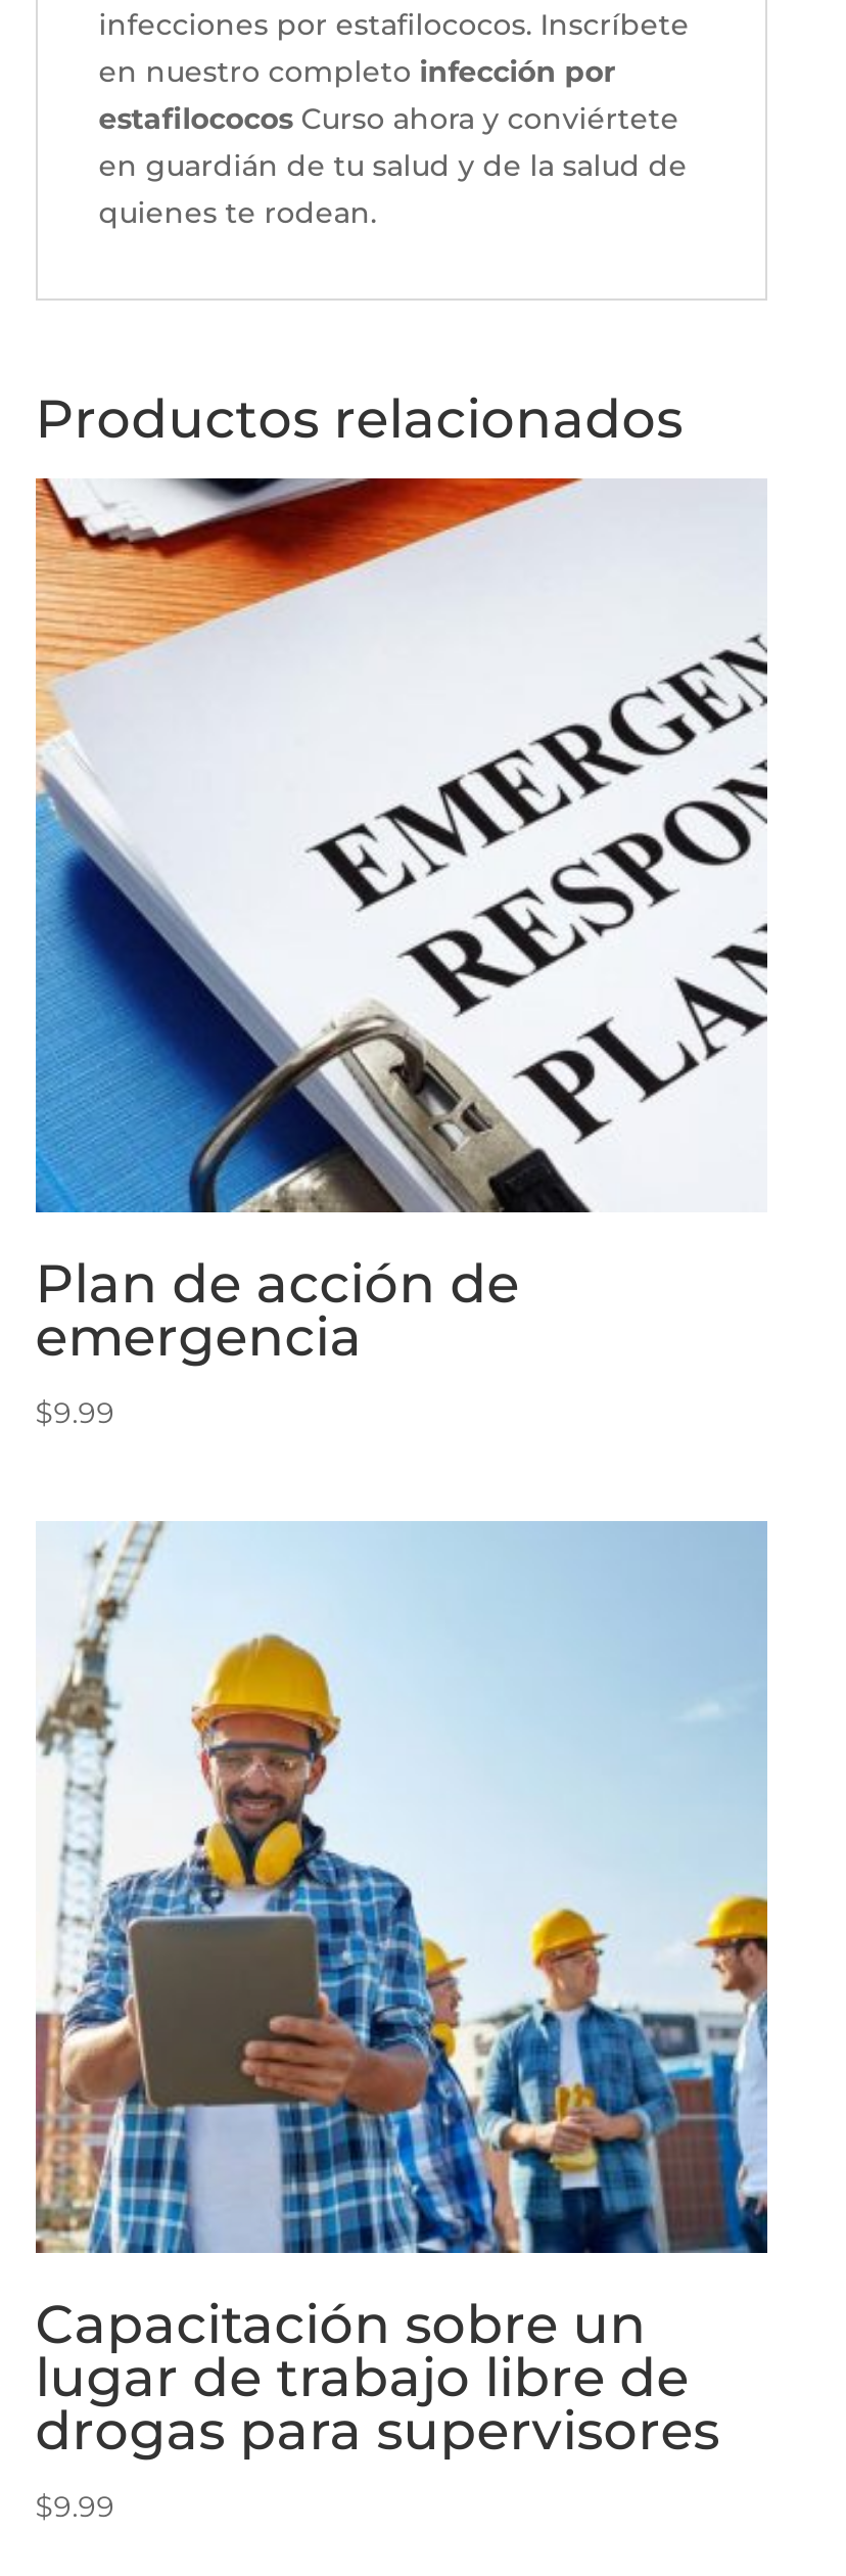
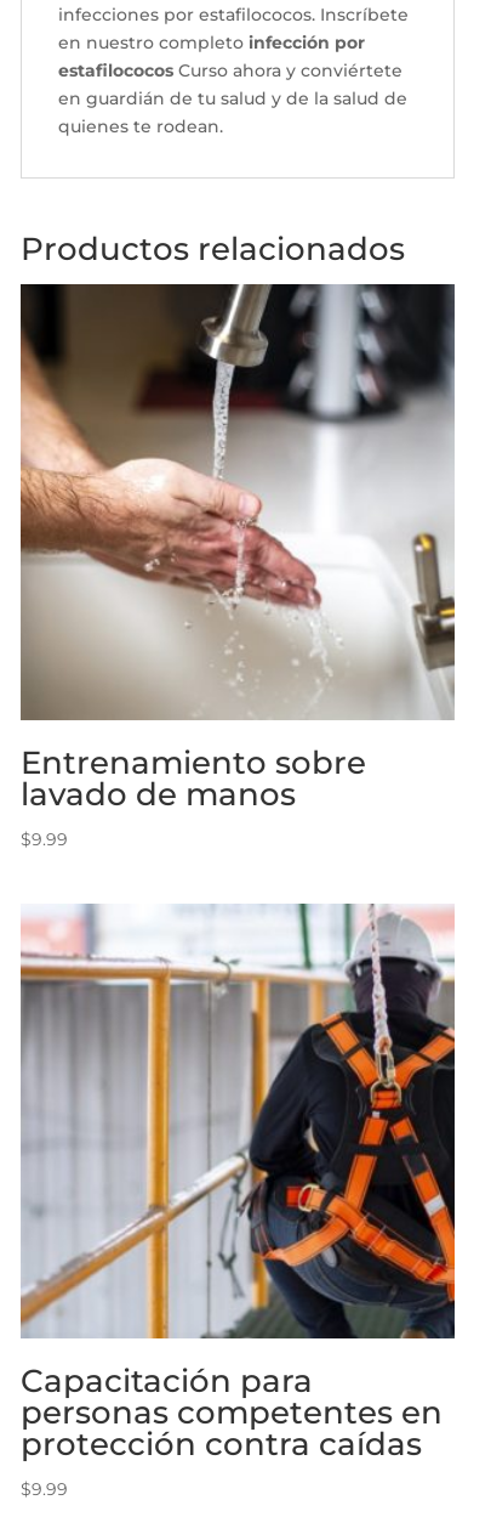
- [image]
- Plan de acción de
- emergencia
+ [image]
+ Entrenamiento sobre
+ lavado de manos

- [image]
- Capacitación sobre un
- lugar de trabajo libre de
- drogas para supervisores
+ [image]
+ Capacitación para
+ personas competentes en
+ protección contra caídas
